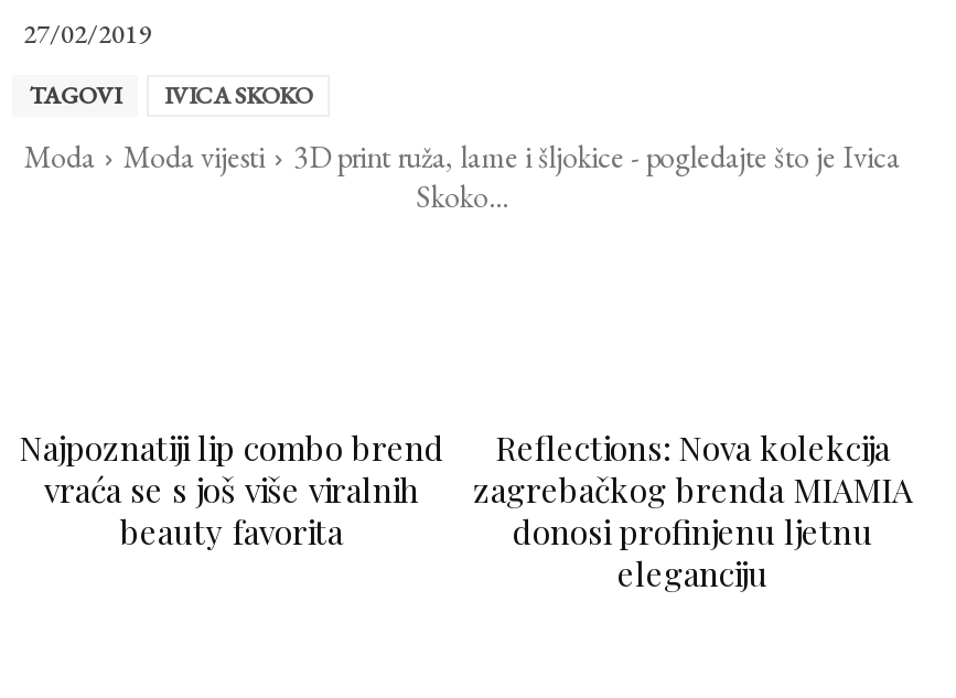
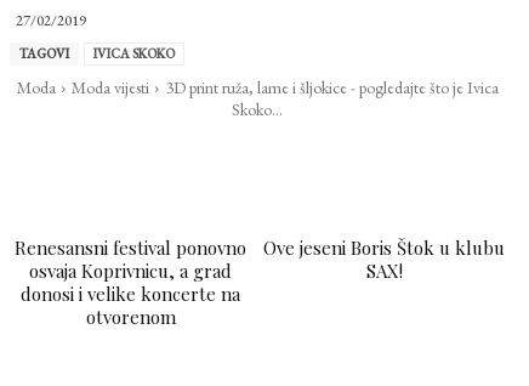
- Najpoznatiji lip combo brend
- vraća se s još više viralnih
- beauty favorita
+ Renesansni festival ponovno
+ osvaja Koprivnicu, a grad
+ donosi i velike koncerte na
+ otvorenom

- Reflections: Nova kolekcija
- zagrebačkog brenda MIAMIA
- donosi profinjenu ljetnu
- eleganciju
+ Ove jeseni Boris Štok u klubu
+ SAX!
